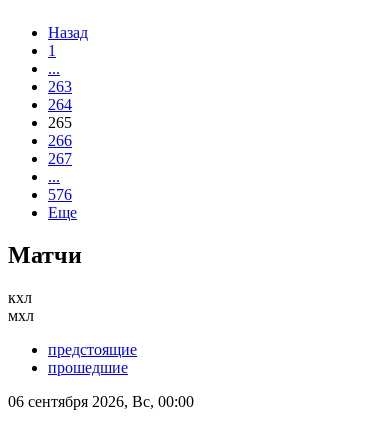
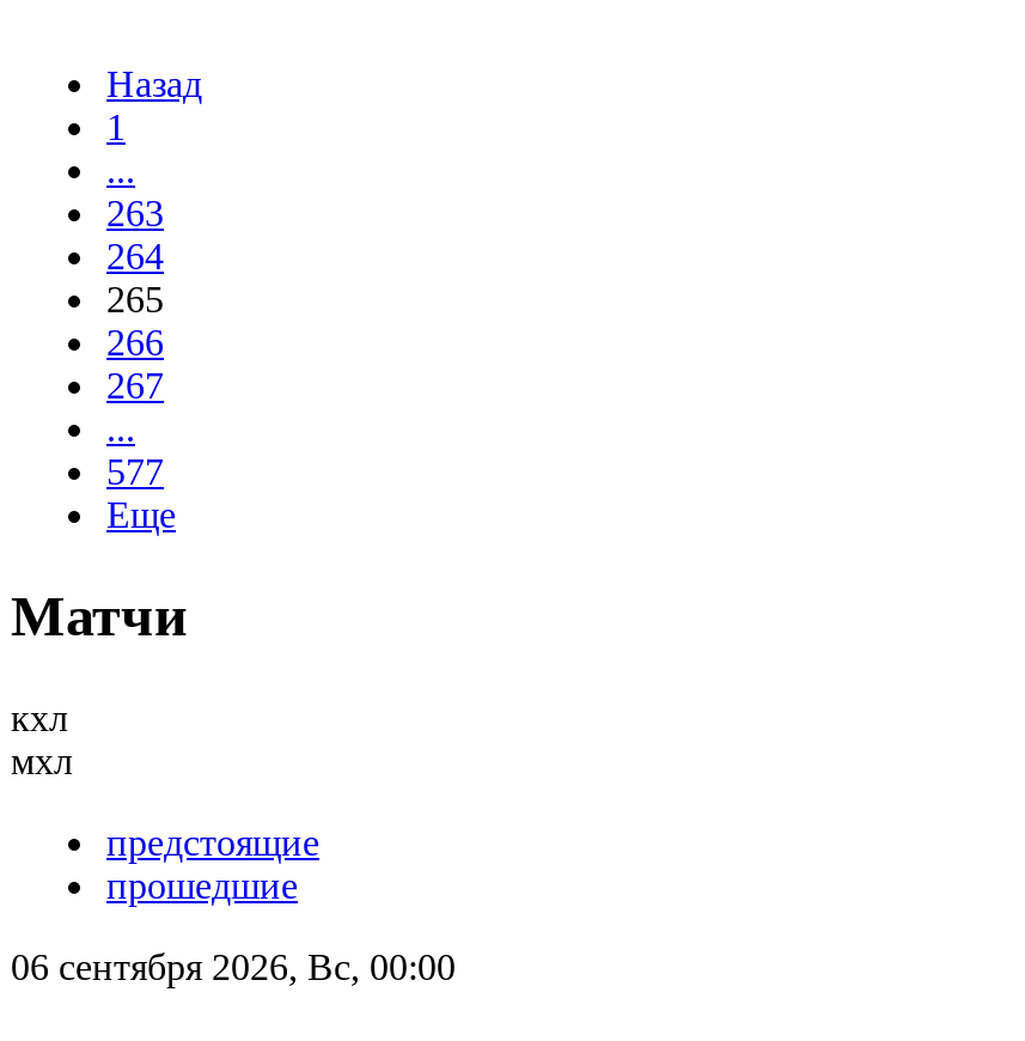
- 576
+ 577
